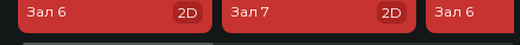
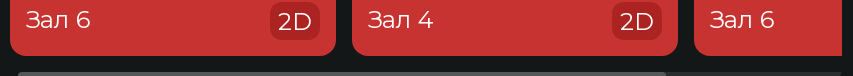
- 2D Зал 7
+ 2D Зал 4
